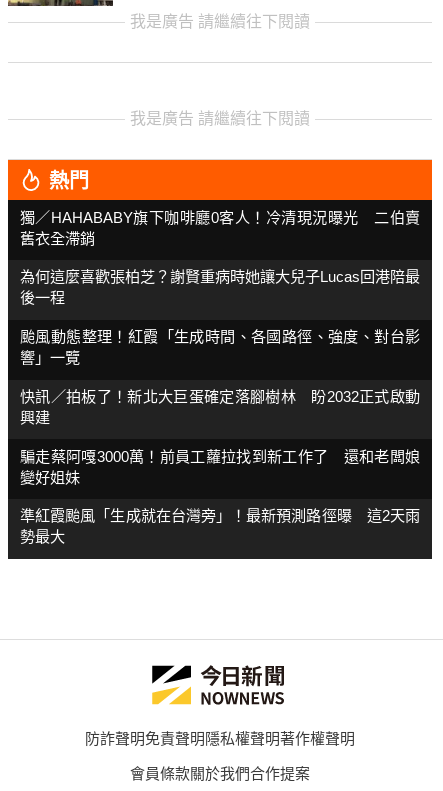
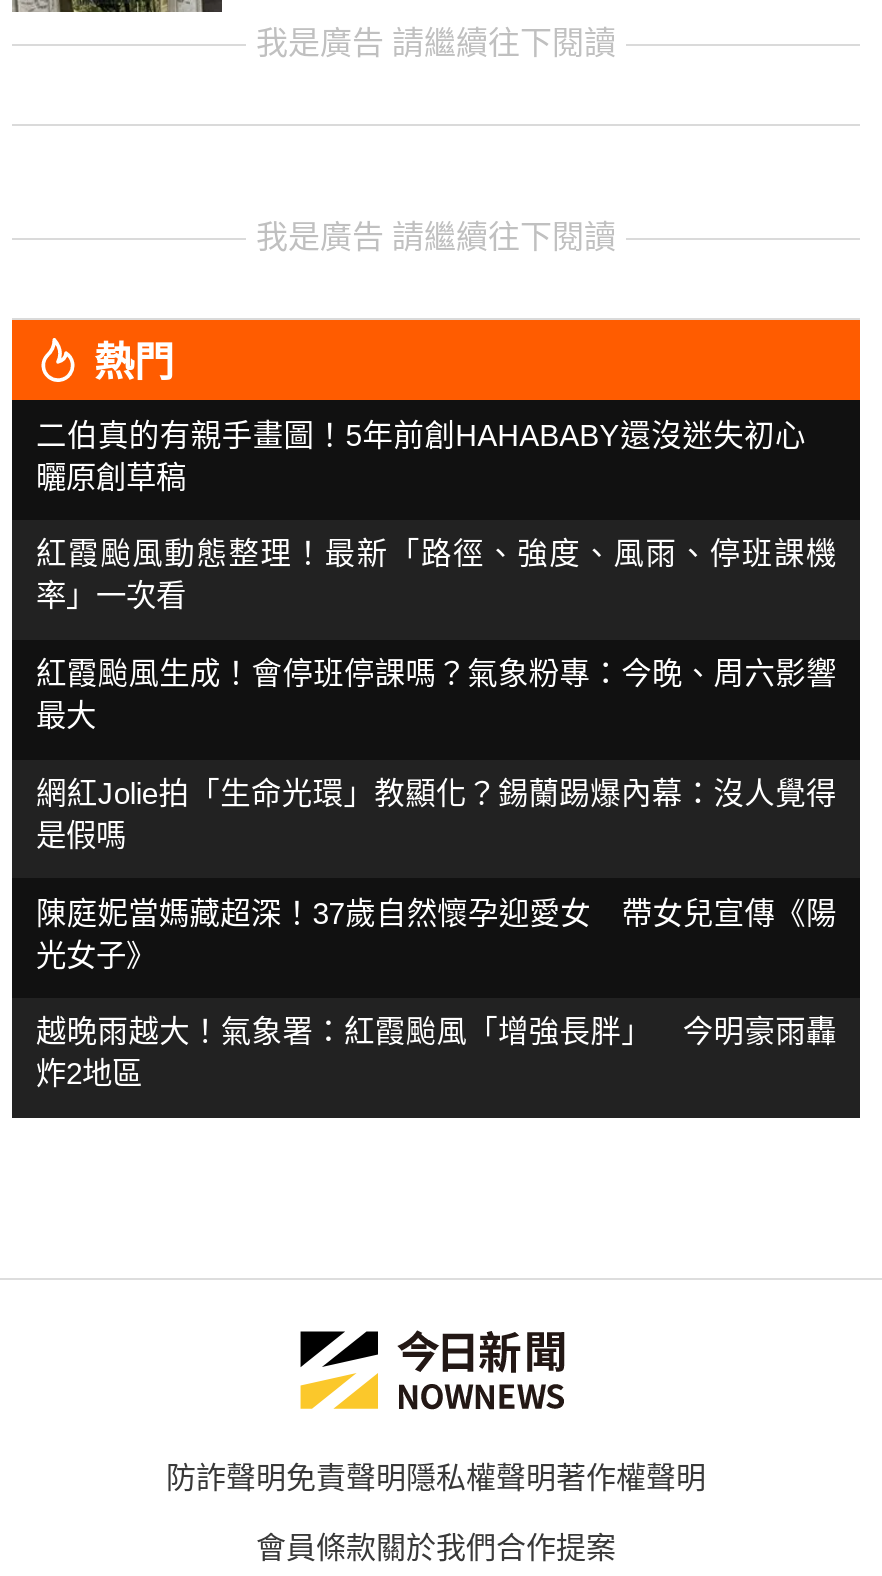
- 獨／HAHABABY旗下咖啡廳0客人！冷清現況曝光 二伯賣
- 舊衣全滯銷
+ 二伯真的有親手畫圖！5年前創HAHABABY還沒迷失初心
+ 曬原創草稿

- 為何這麼喜歡張柏芝？謝賢重病時她讓大兒子Lucas回港陪最
- 後一程
+ 紅霞颱風動態整理！最新「路徑、強度、風雨、停班課機
+ 率」一次看

- 颱風動態整理！紅霞「生成時間、各國路徑、強度、對台影
- 響」一覽
+ 紅霞颱風生成！會停班停課嗎？氣象粉專：今晚、周六影響
+ 最大

- 快訊／拍板了！新北大巨蛋確定落腳樹林 盼2032正式啟動
- 興建
+ 網紅Jolie拍「生命光環」教顯化？錫蘭踢爆內幕：沒人覺得
+ 是假嗎

- 騙走蔡阿嘎3000萬！前員工蘿拉找到新工作了 還和老闆娘
- 變好姐妹
+ 陳庭妮當媽藏超深！37歲自然懷孕迎愛女 帶女兒宣傳《陽
+ 光女子》

- 準紅霞颱風「生成就在台灣旁」！最新預測路徑曝 這2天雨
- 勢最大
+ 越晚雨越大！氣象署：紅霞颱風「增強長胖」 今明豪雨轟
+ 炸2地區
